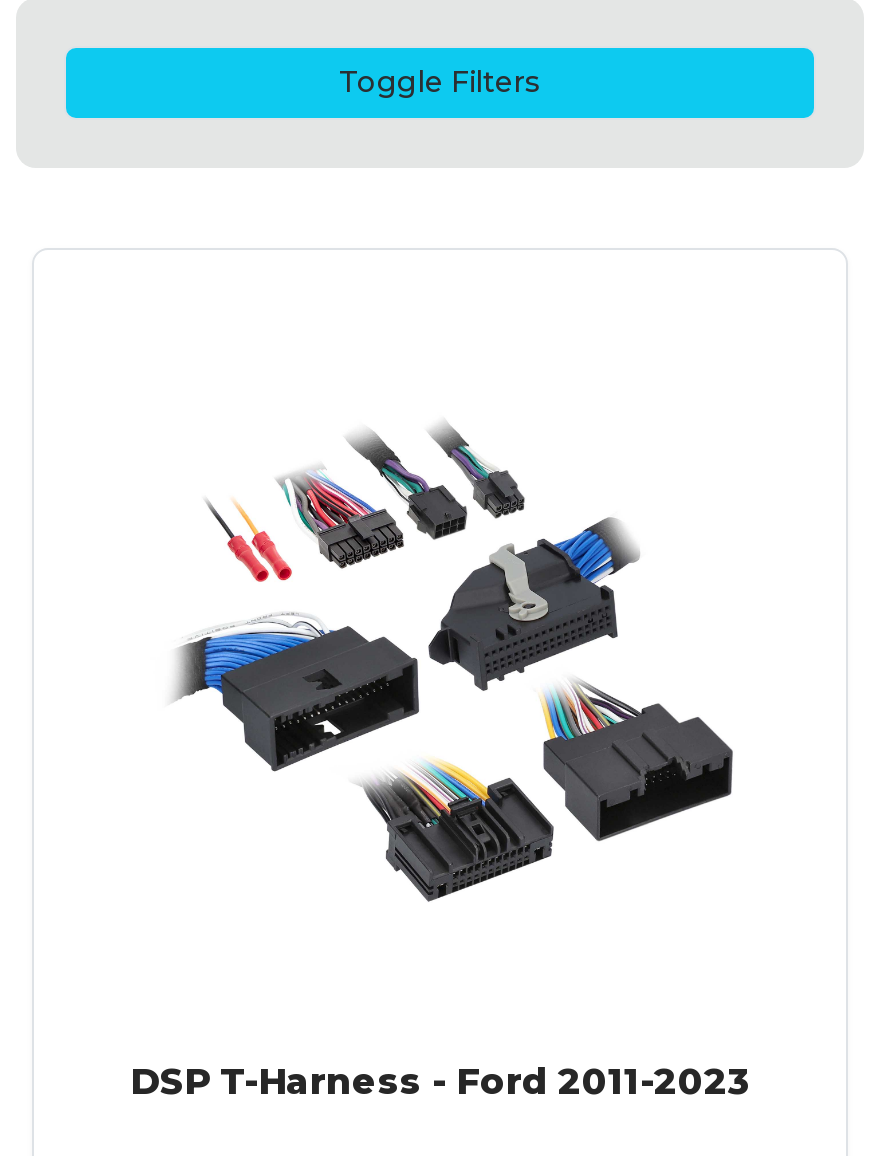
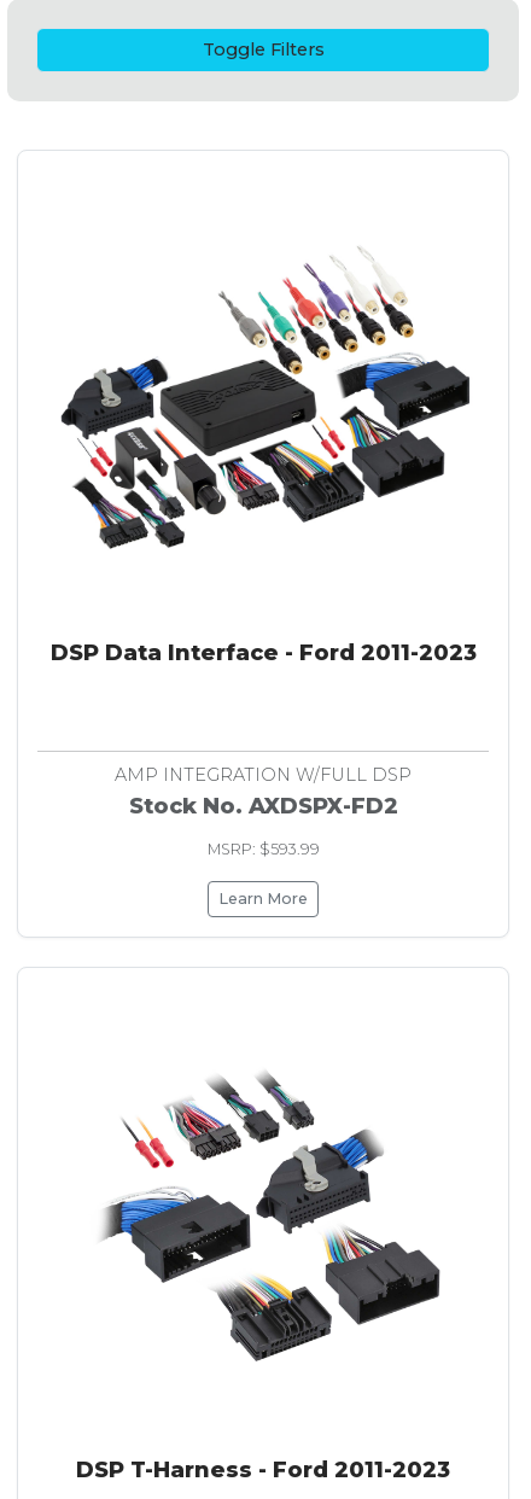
+ DSP Data Interface - Ford 2011-2023

+ [image]

+ AMP INTEGRATION W/FULL DSP
+ Stock No. AXDSPX-FD2
+ MSRP: $593.99
+ Learn More
